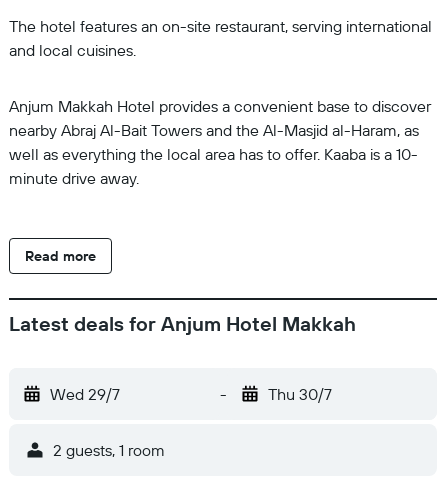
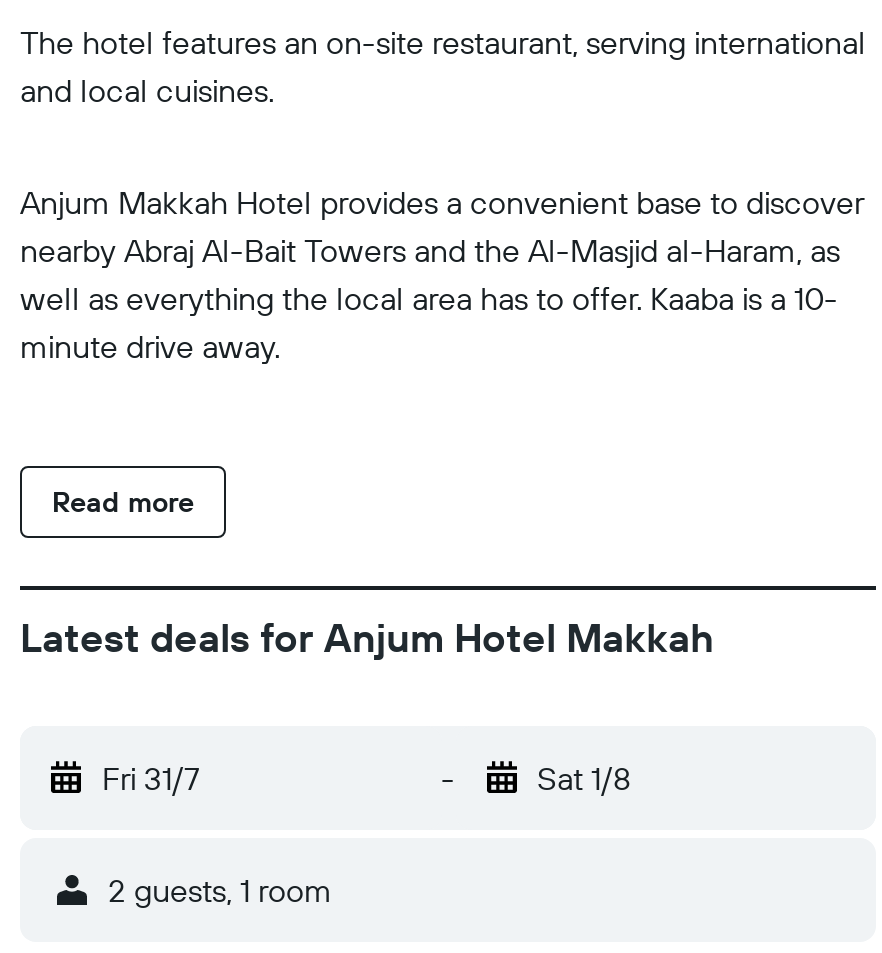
- Wed 29/7
+ Fri 31/7

- Thu 30/7
+ Sat 1/8
